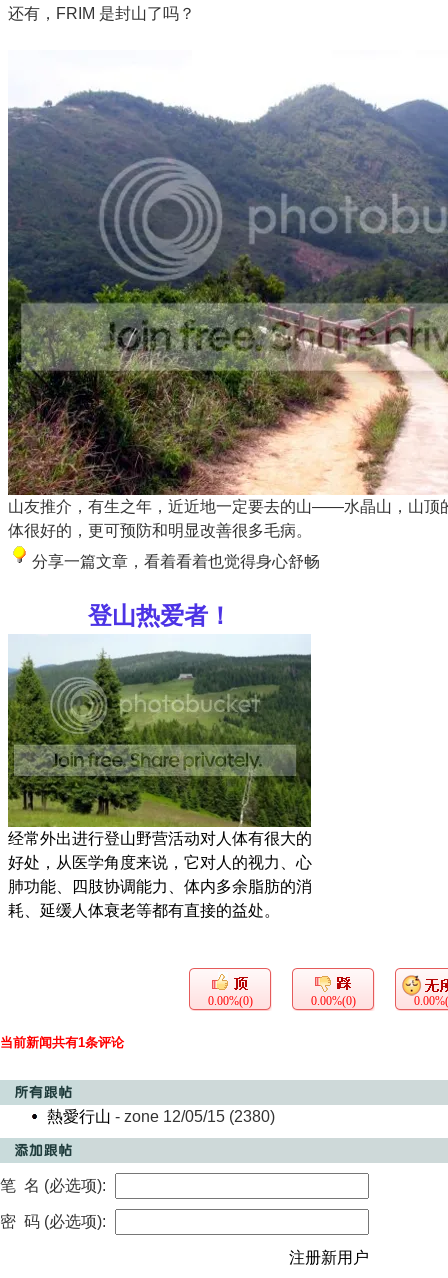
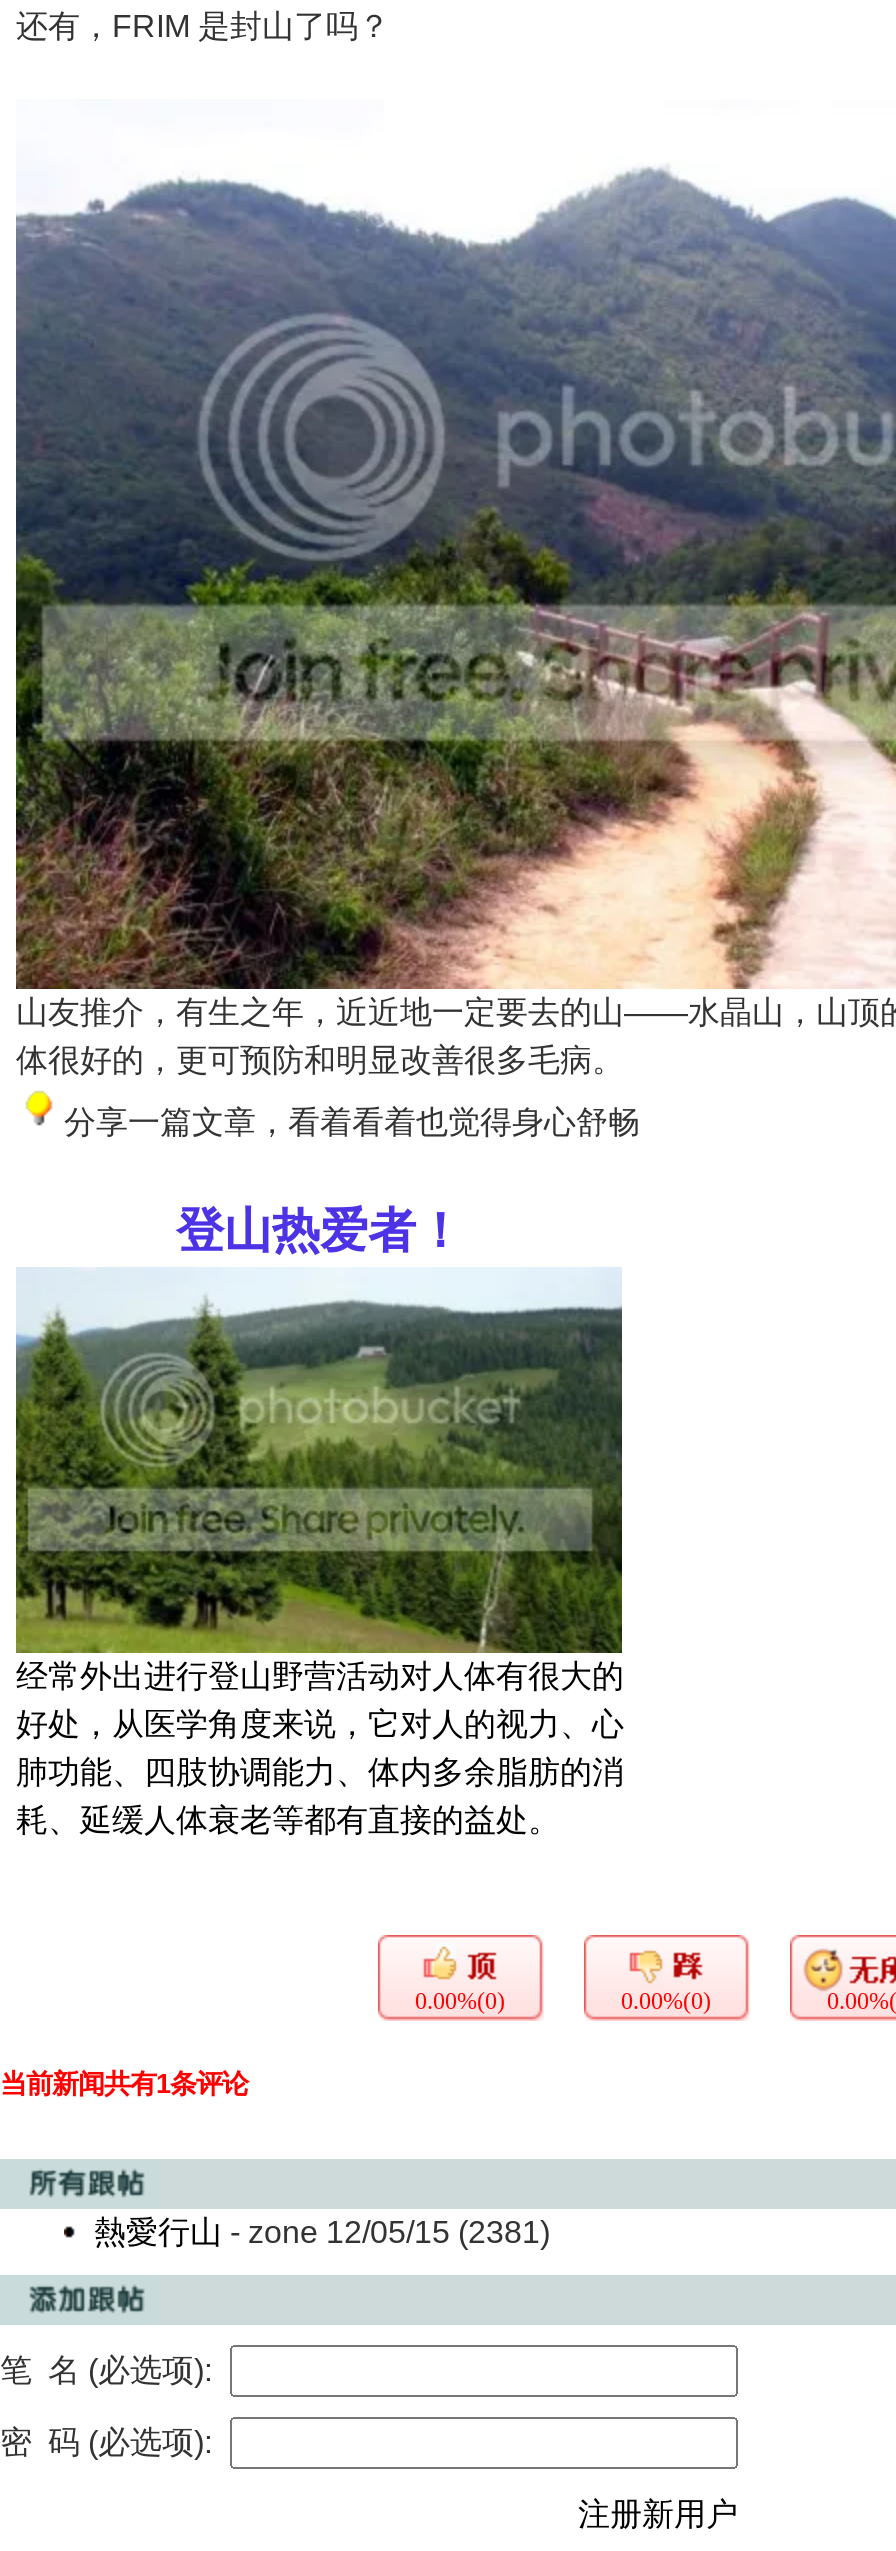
- 熱愛行山- zone 12/05/15 (2380)
+ 熱愛行山- zone 12/05/15 (2381)
